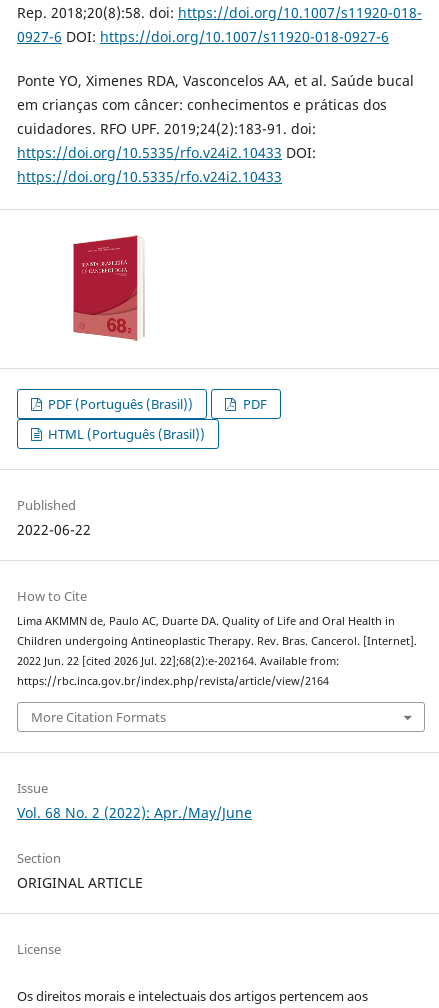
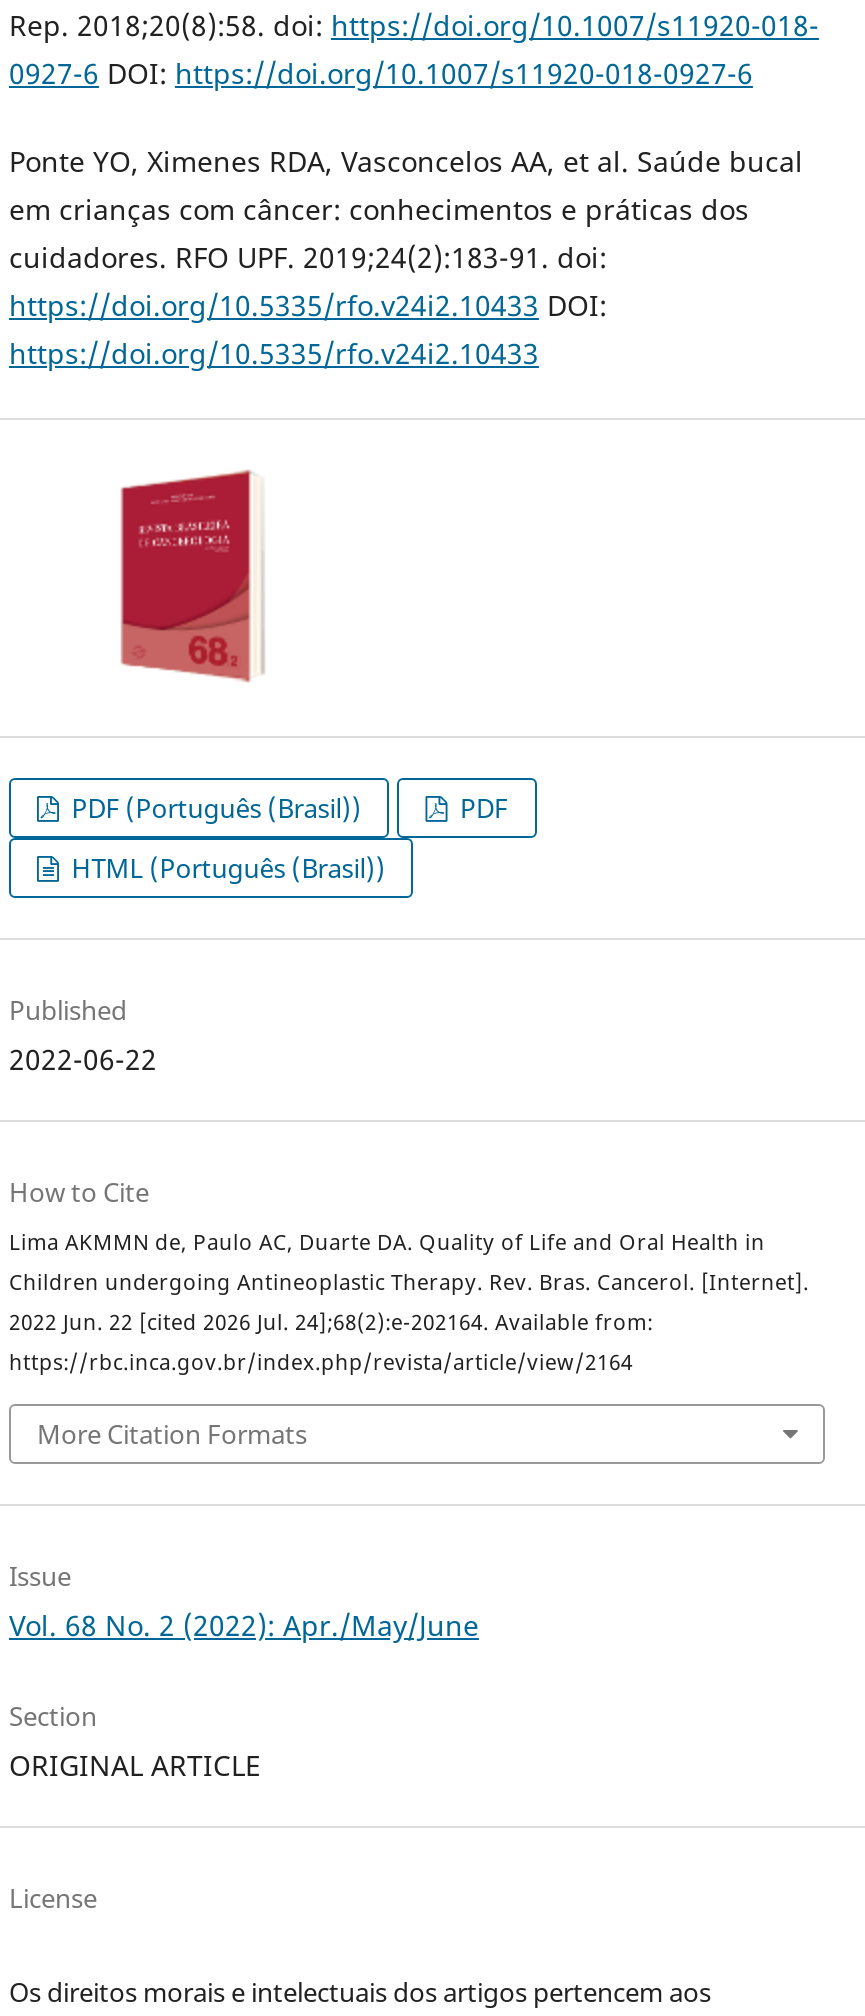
- 2022 Jun. 22 [cited 2026 Jul. 22];68(2):e-202164. Available from:
+ 2022 Jun. 22 [cited 2026 Jul. 24];68(2):e-202164. Available from:
